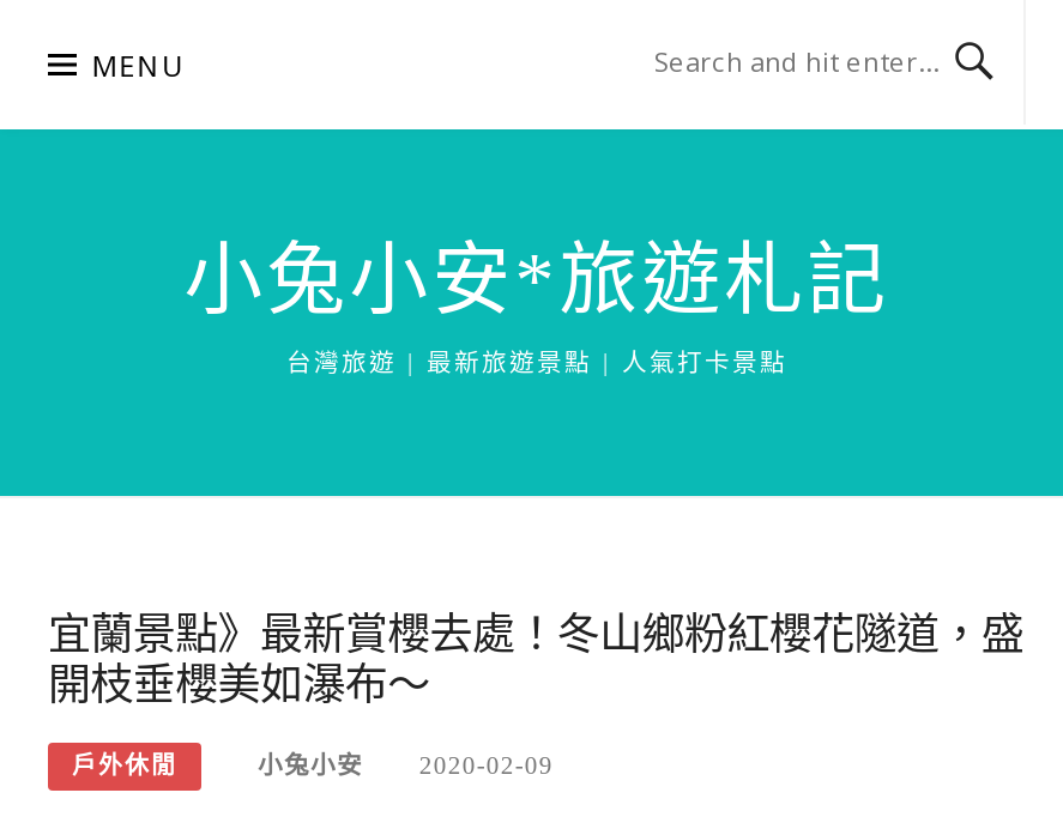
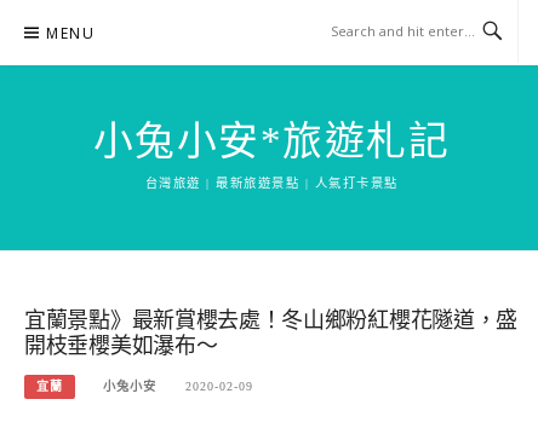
- 戶外休閒
+ 宜蘭
